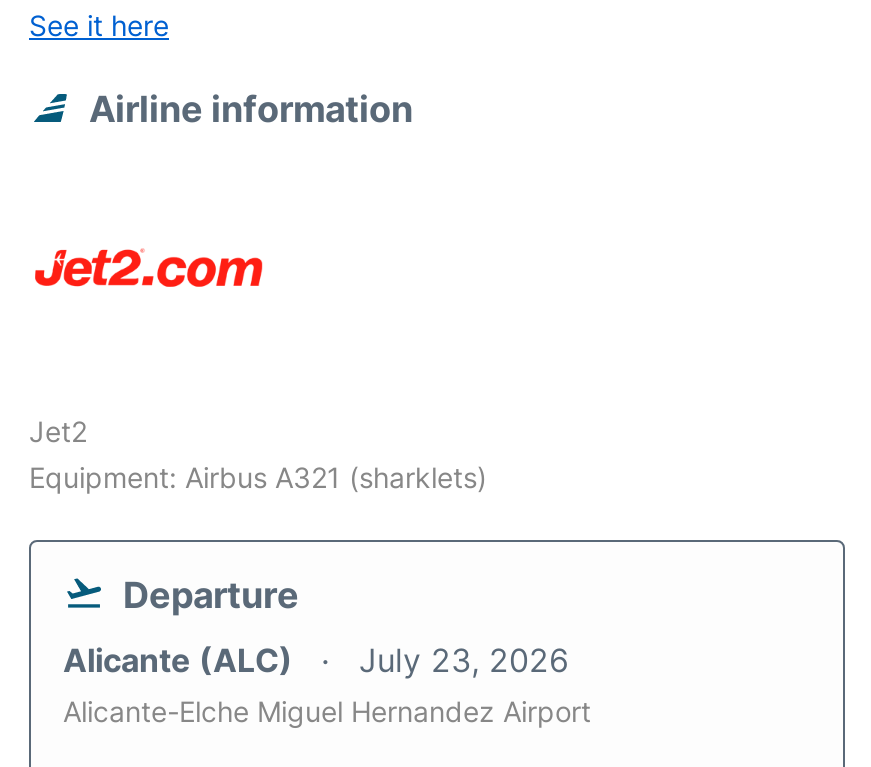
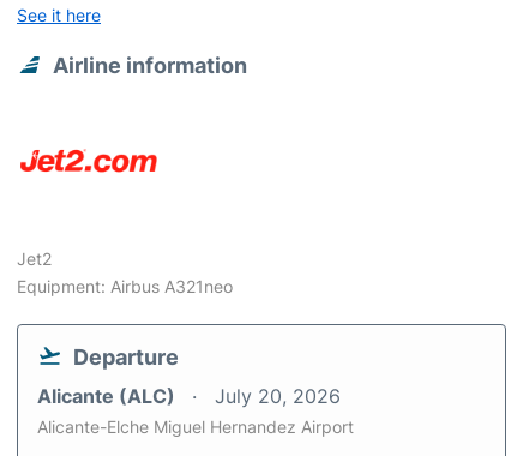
- Equipment: Airbus A321 (sharklets)
+ Equipment: Airbus A321neo

- Alicante (ALC) July 23, 2026
+ Alicante (ALC) July 20, 2026
